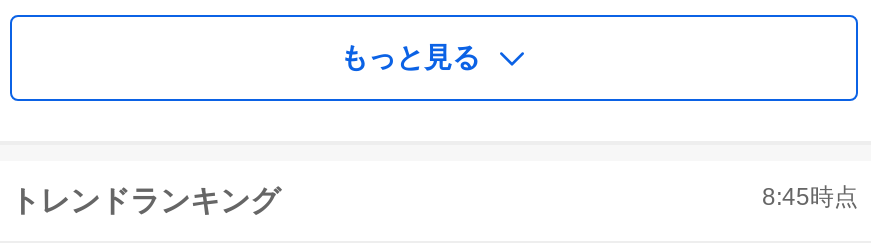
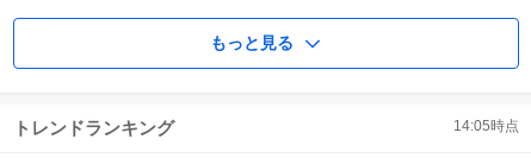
- 8:45時点
+ 14:05時点
